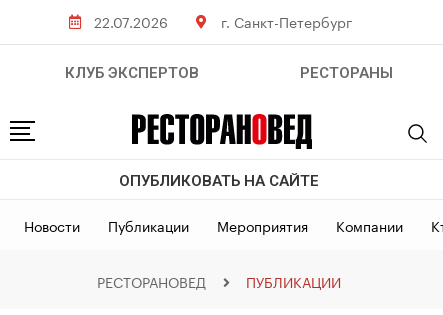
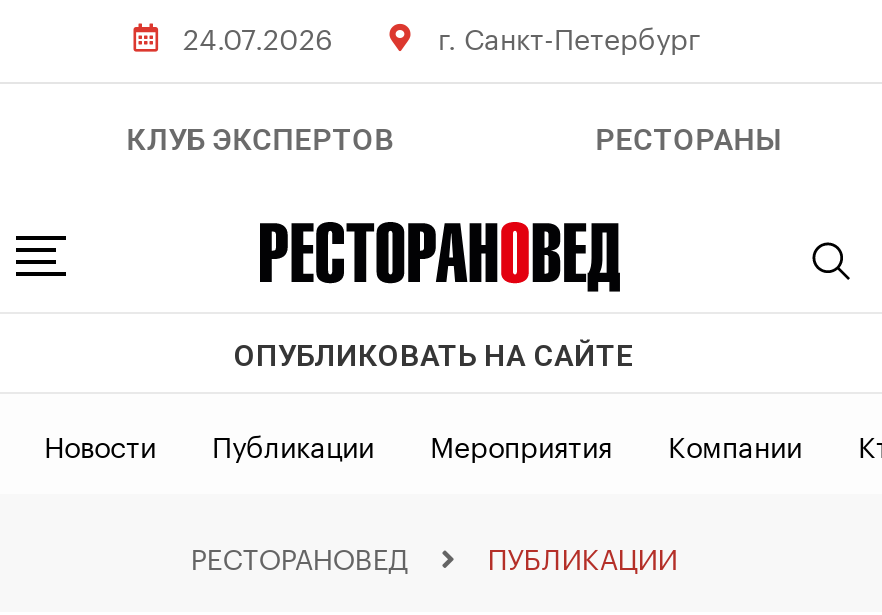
- 22.07.2026
+ 24.07.2026
